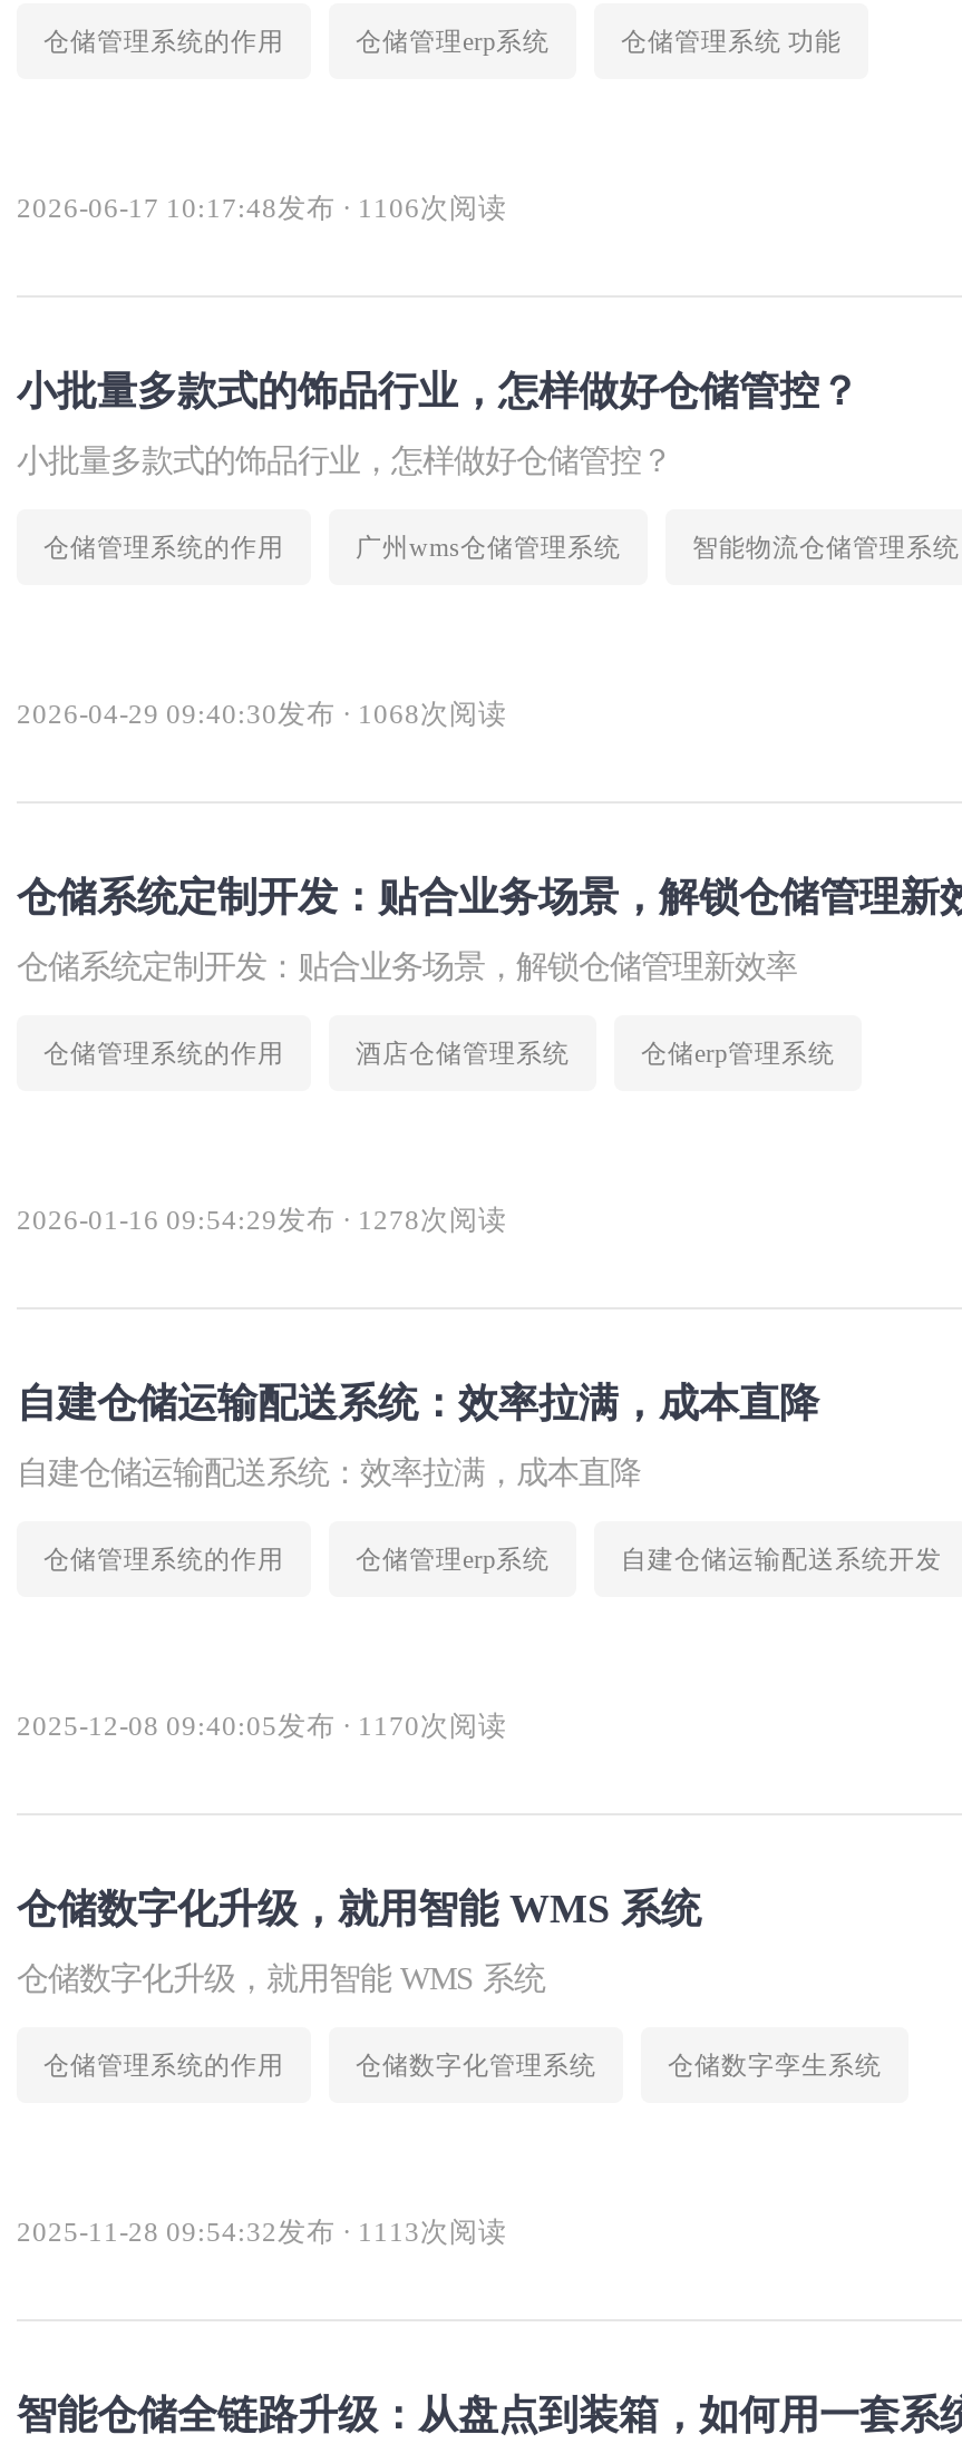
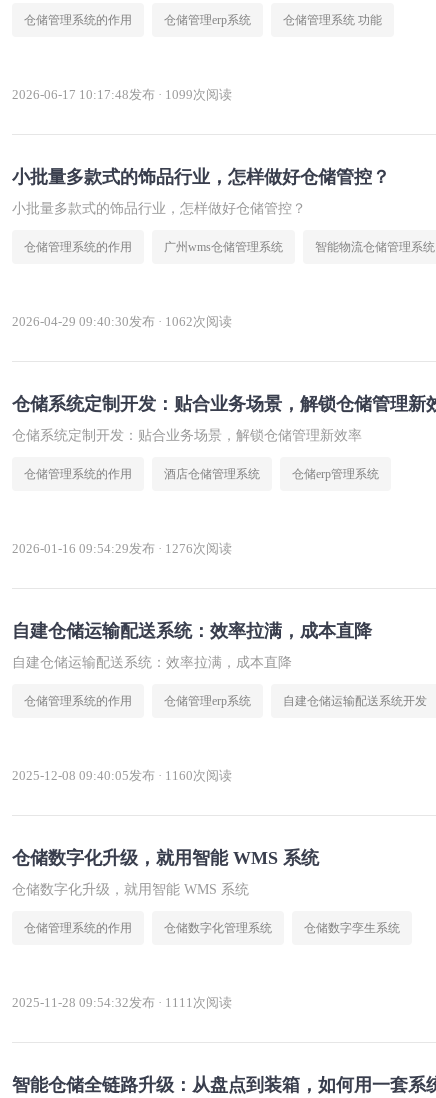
- 2026-06-17 10:17:48发布 · 1106次阅读
+ 2026-06-17 10:17:48发布 · 1099次阅读

- 2026-04-29 09:40:30发布 · 1068次阅读
+ 2026-04-29 09:40:30发布 · 1062次阅读

- 2026-01-16 09:54:29发布 · 1278次阅读
+ 2026-01-16 09:54:29发布 · 1276次阅读

- 2025-12-08 09:40:05发布 · 1170次阅读
+ 2025-12-08 09:40:05发布 · 1160次阅读

- 2025-11-28 09:54:32发布 · 1113次阅读
+ 2025-11-28 09:54:32发布 · 1111次阅读
